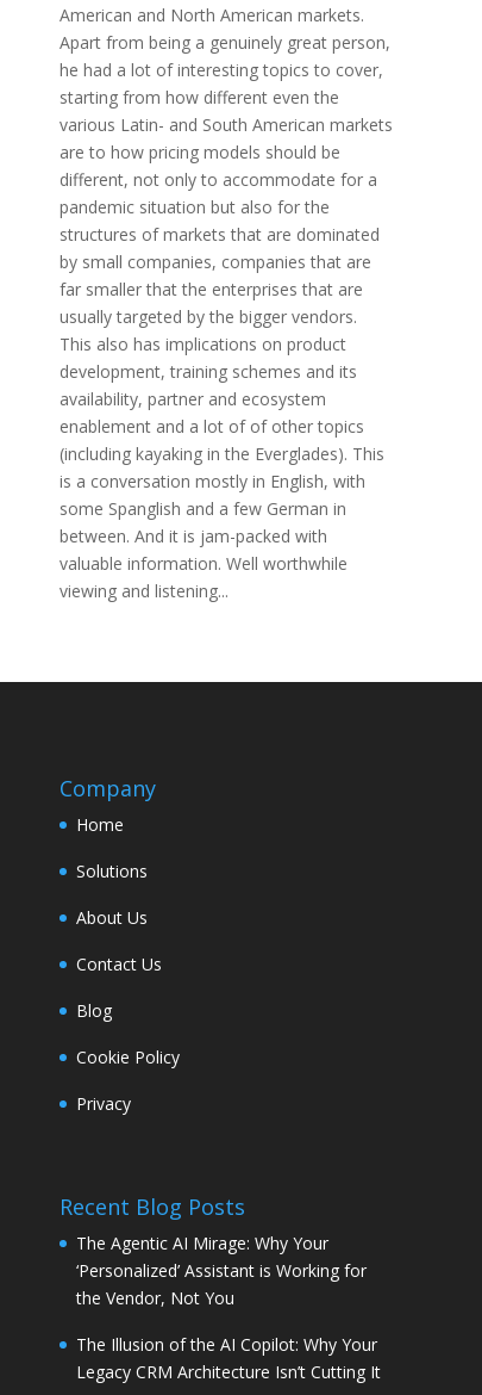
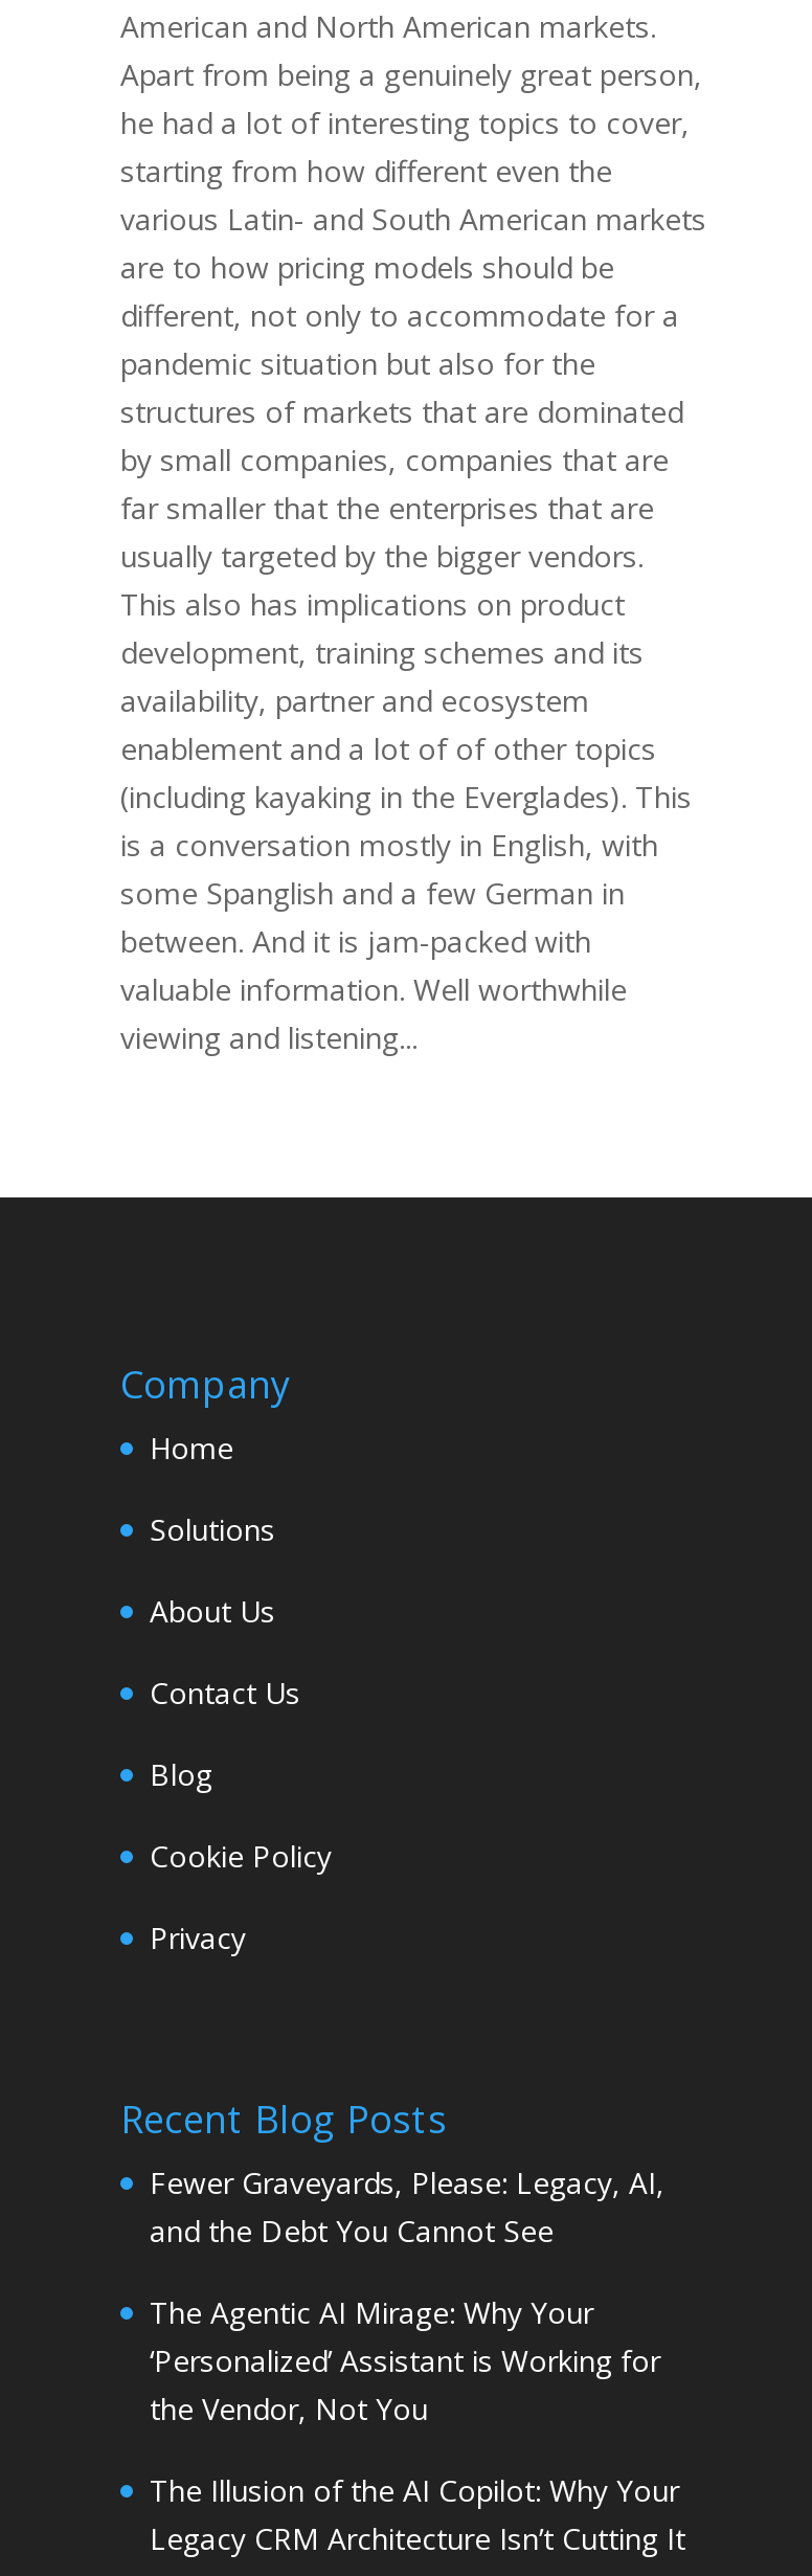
+ Fewer Graveyards, Please: Legacy, AI,
+ and the Debt You Cannot See
